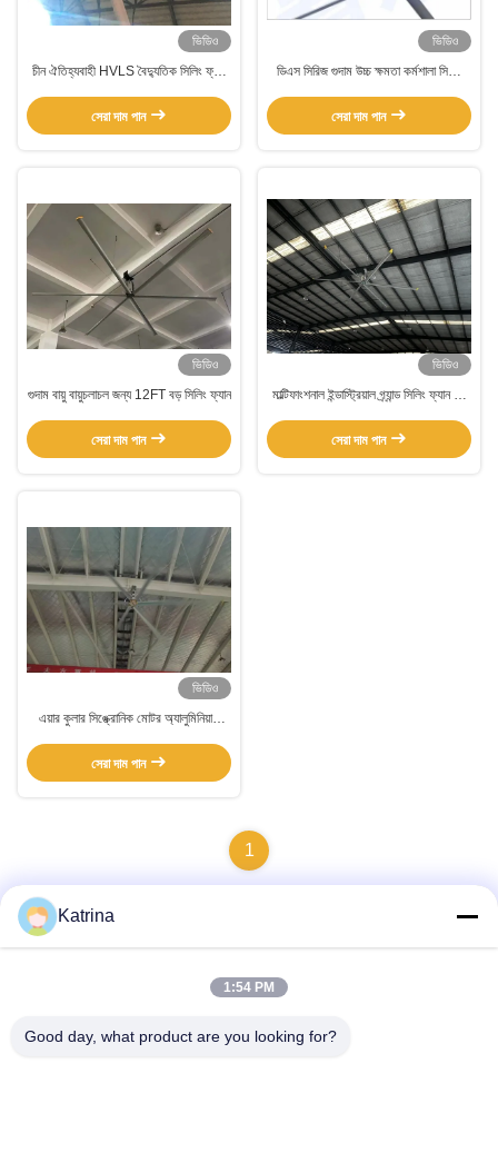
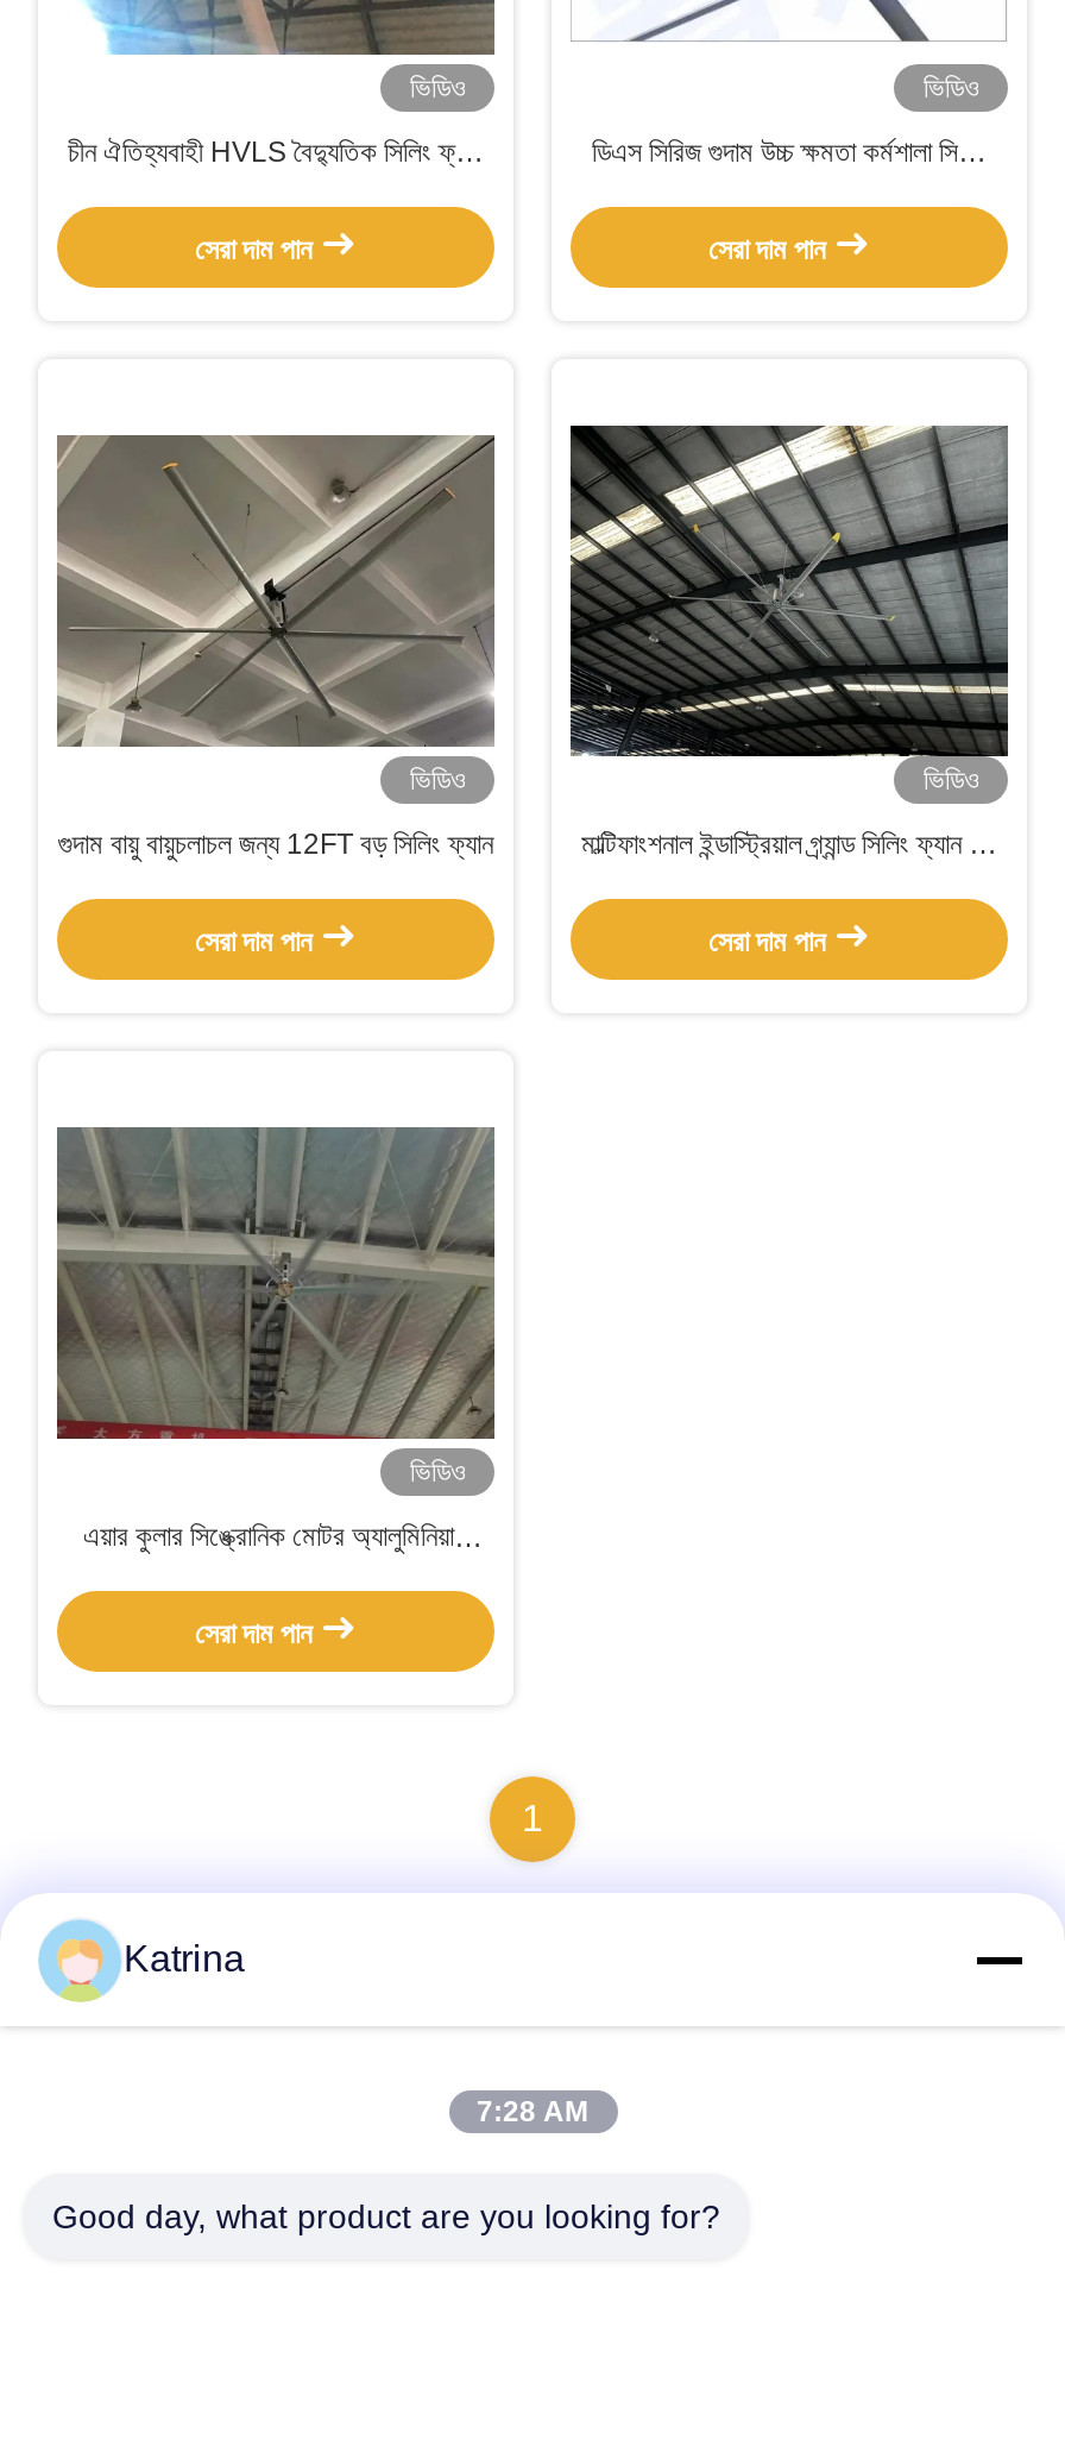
- 1:54 PM
+ 7:28 AM
